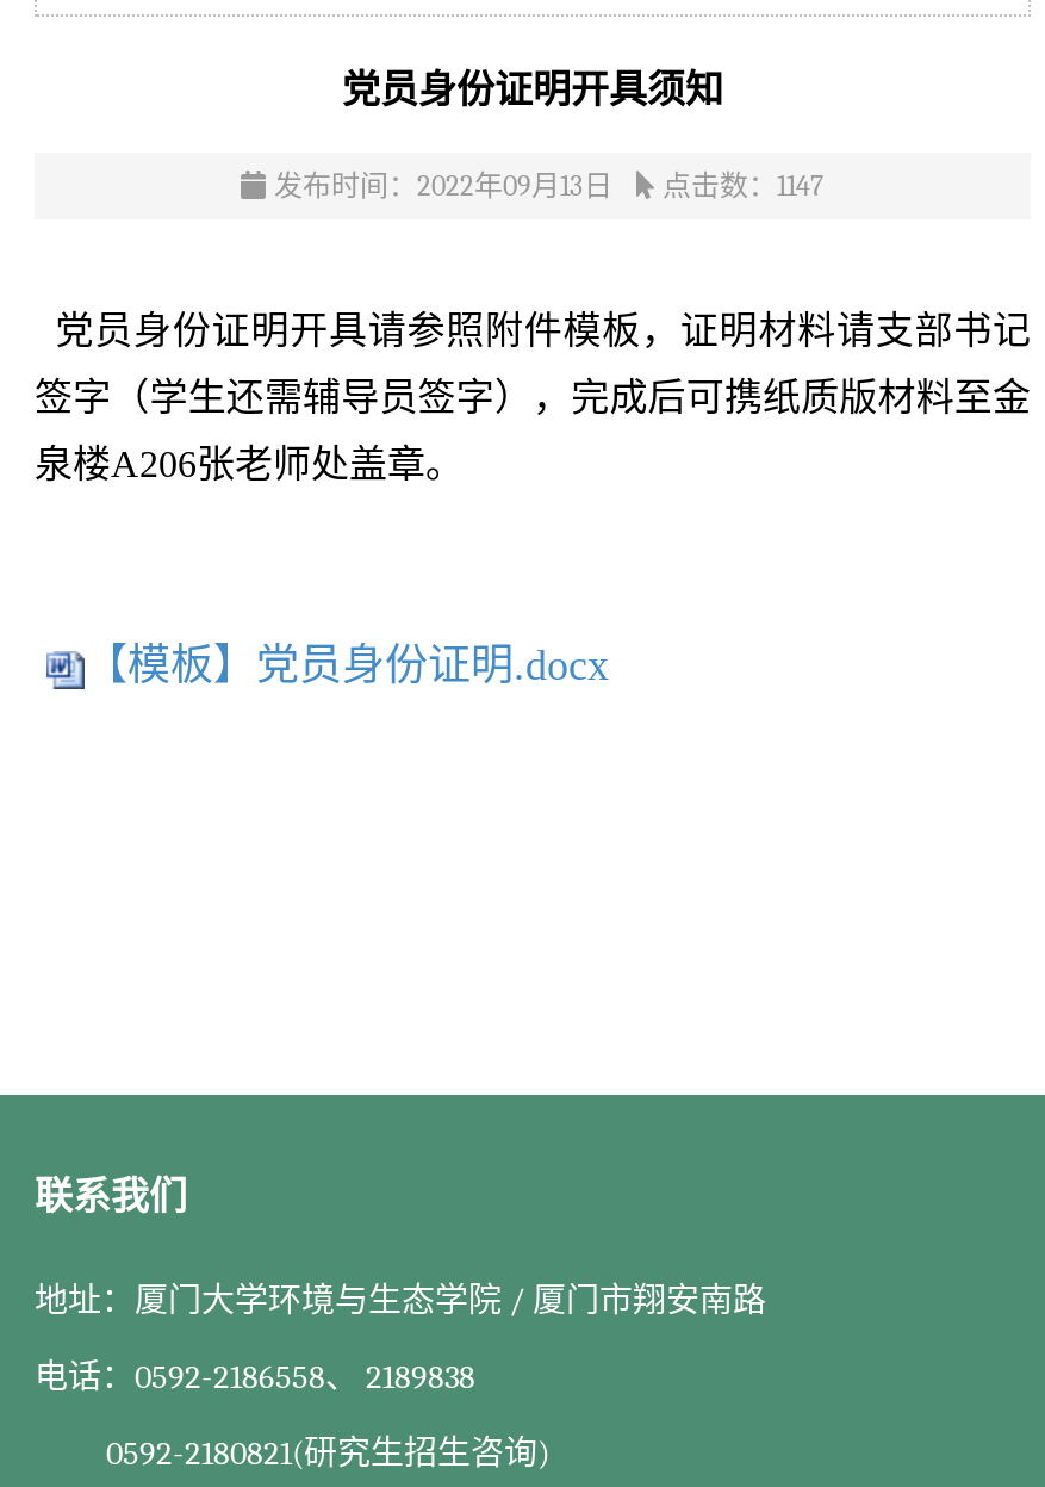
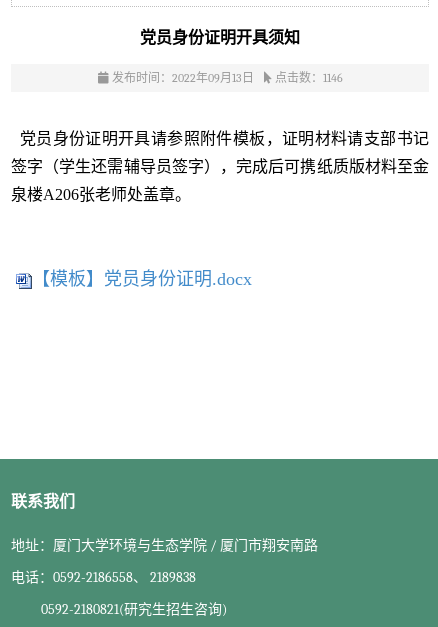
- 发布时间：2022年09月13日 点击数：1147
+ 发布时间：2022年09月13日 点击数：1146
